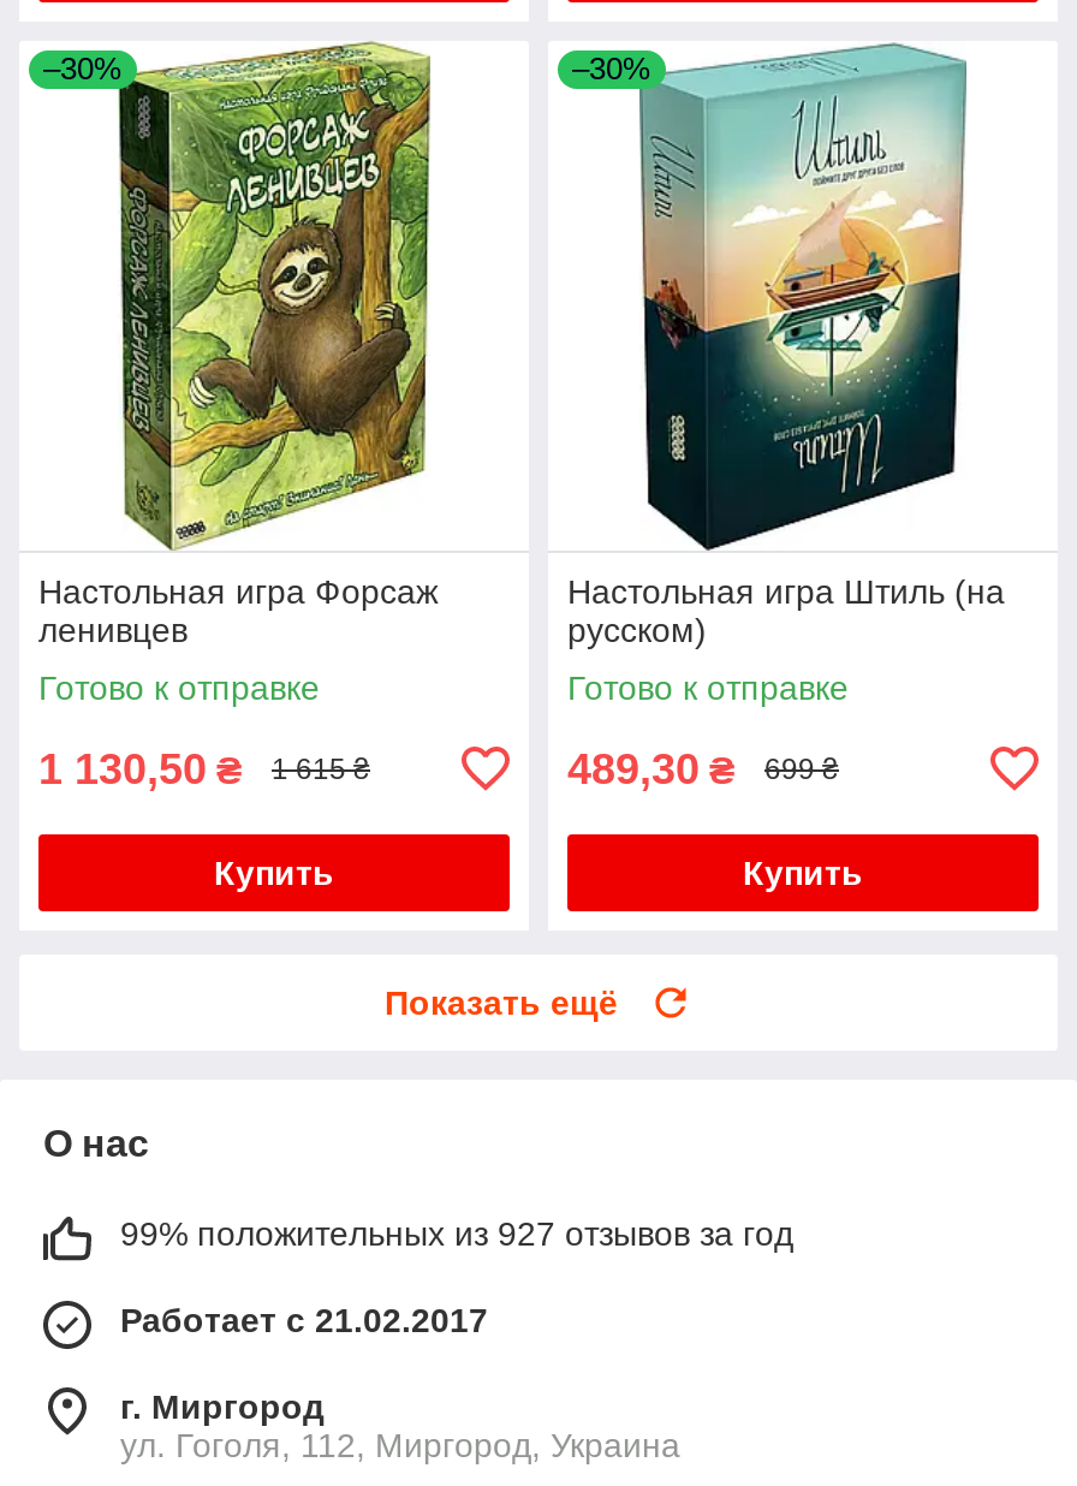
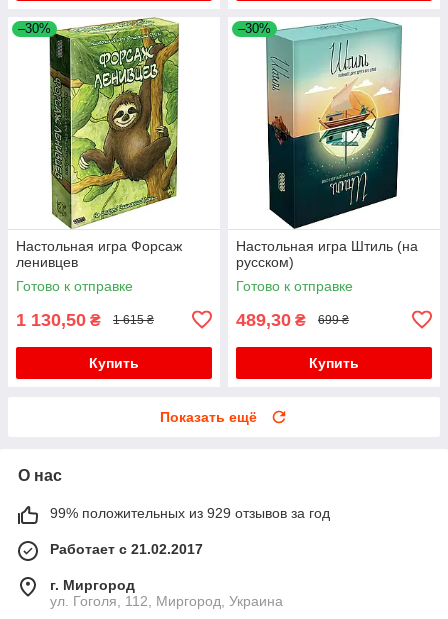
- 99% положительных из 927 отзывов за год
+ 99% положительных из 929 отзывов за год
